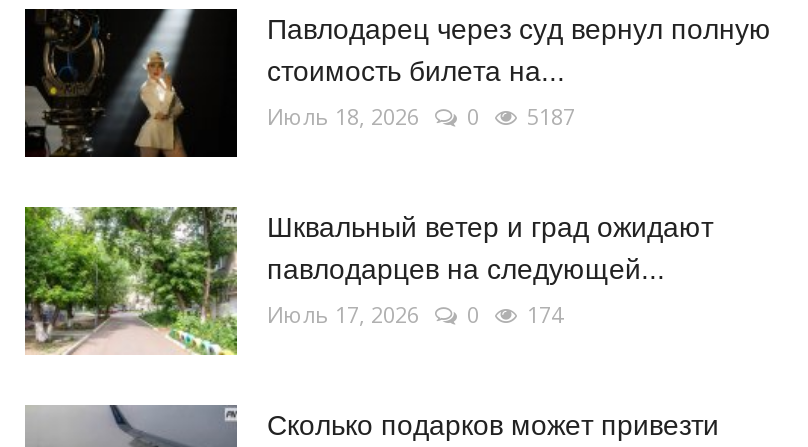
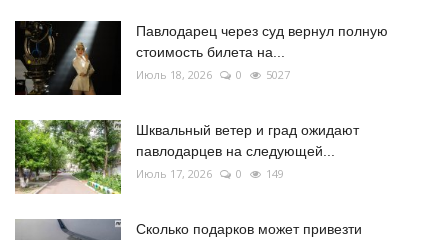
- Июль 18, 2026 0 5187
+ Июль 18, 2026 0 5027

- Июль 17, 2026 0 174
+ Июль 17, 2026 0 149
